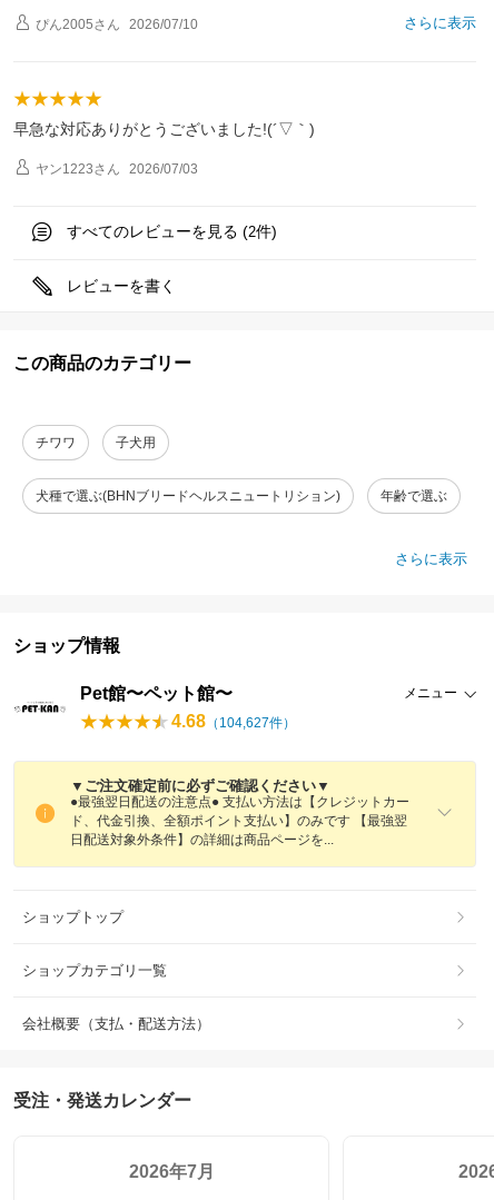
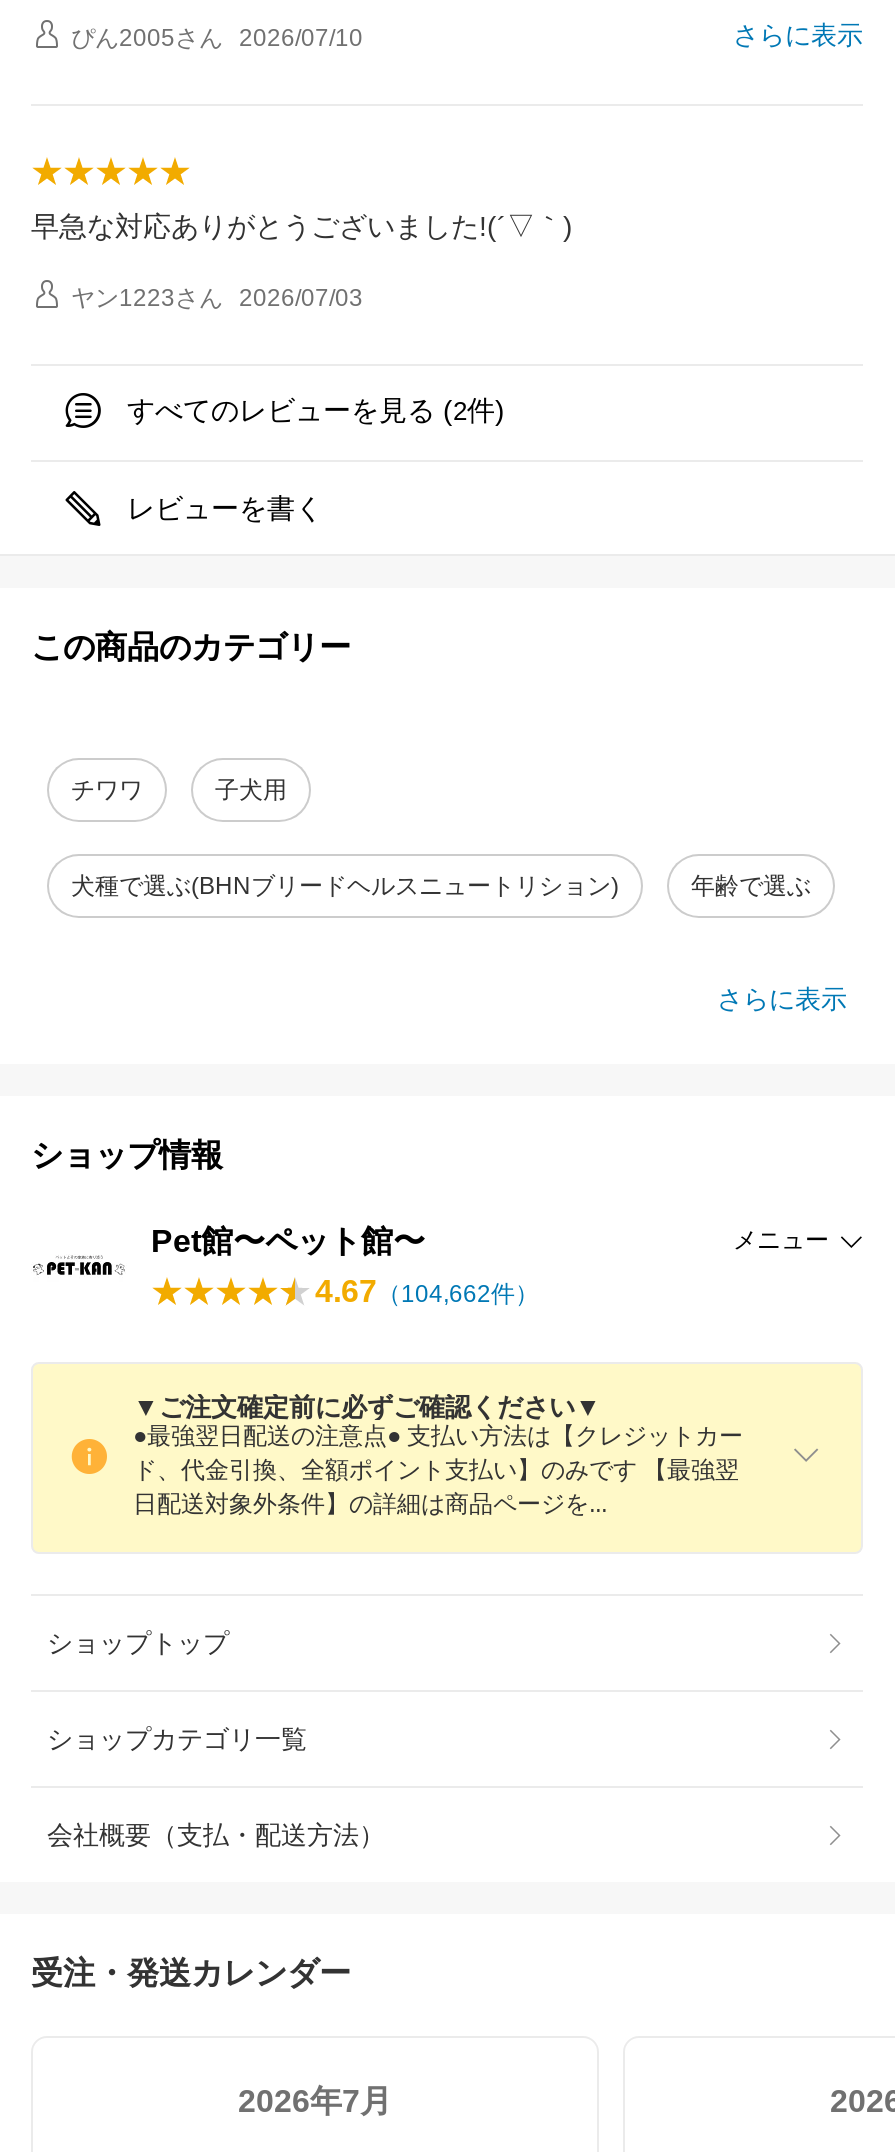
- 4.68（104,627件）
+ 4.67（104,662件）
